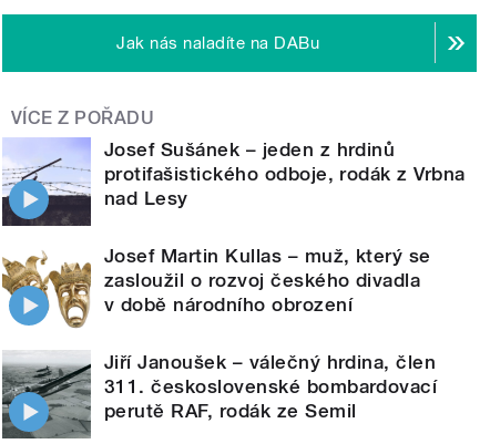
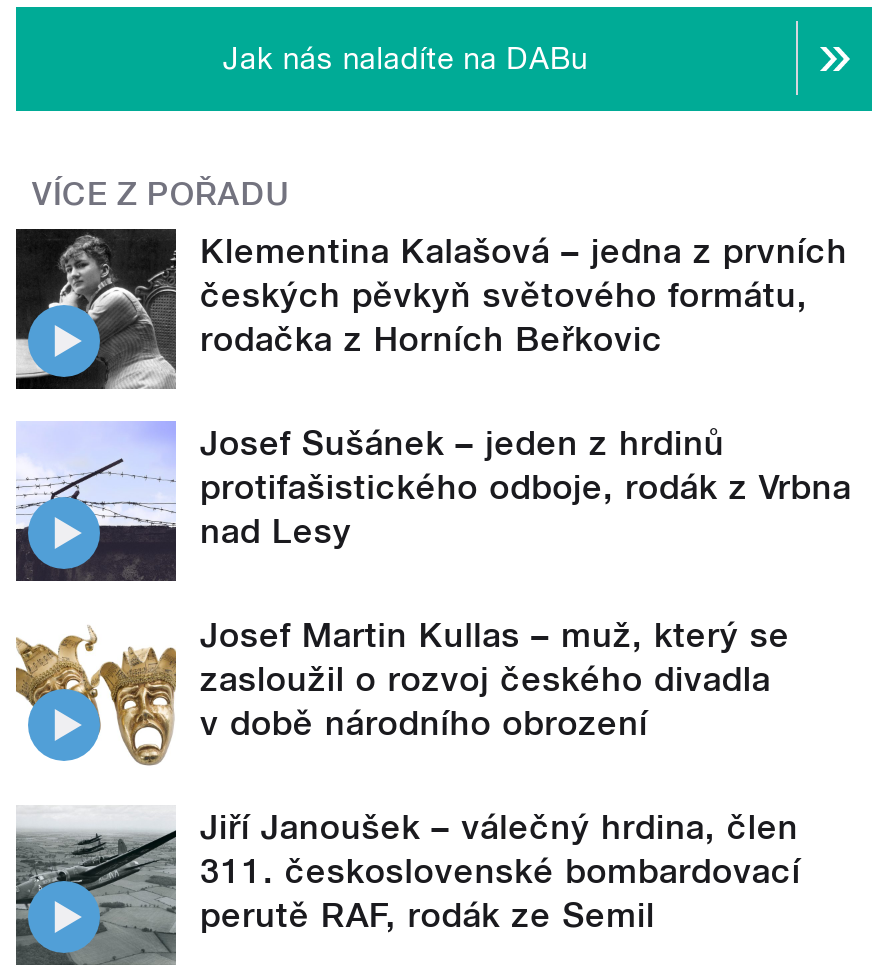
+ [image]
+ Klementina Kalašová – jedna z prvních
+ českých pěvkyň světového formátu,
+ rodačka z Horních Beřkovic
